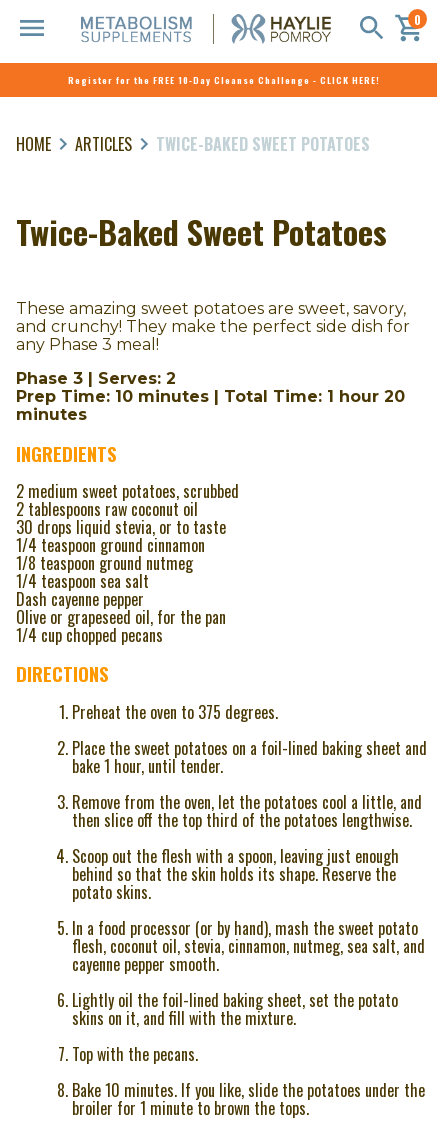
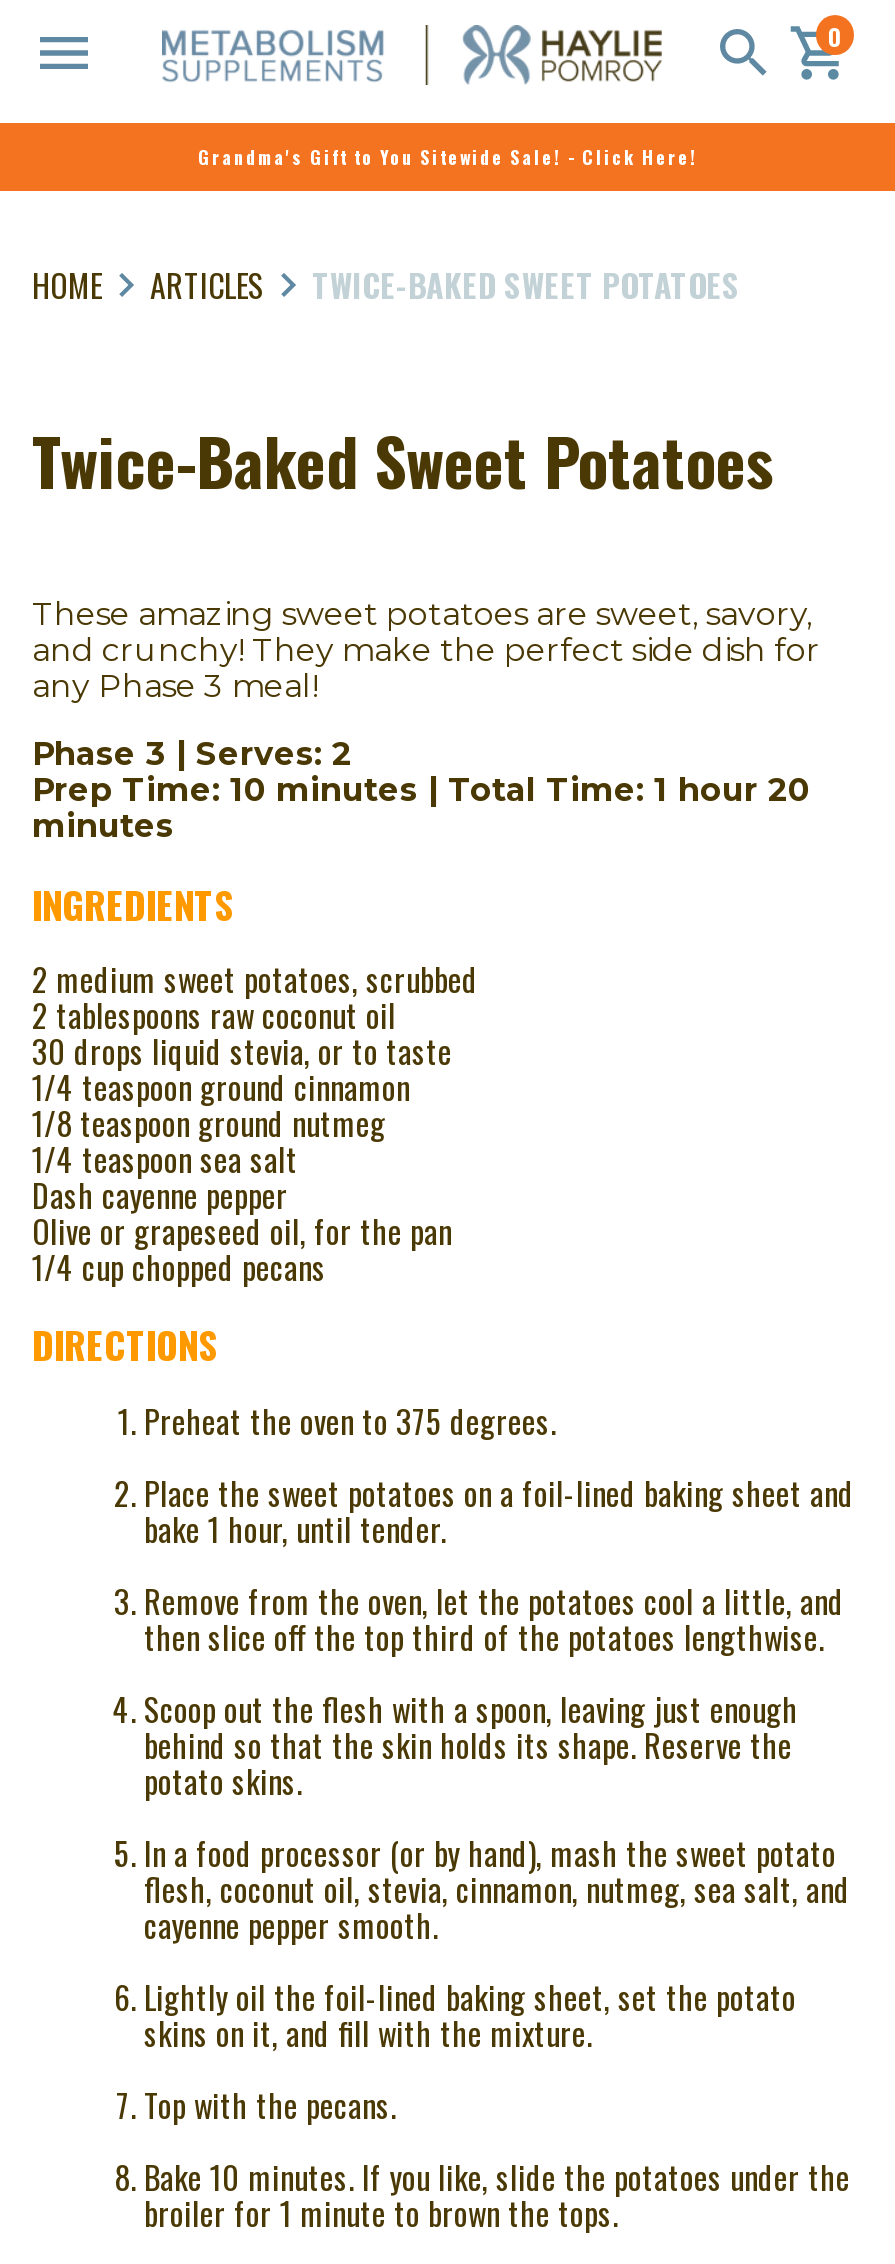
- Register for the FREE 10-Day Cleanse Challenge - CLICK HERE!
+ Grandma's Gift to You Sitewide Sale! - Click Here!
